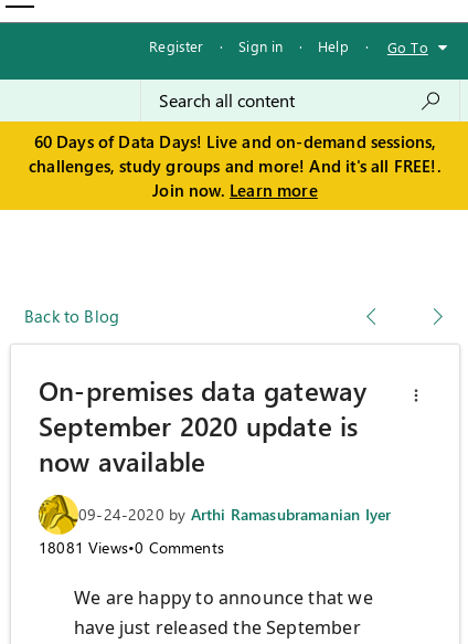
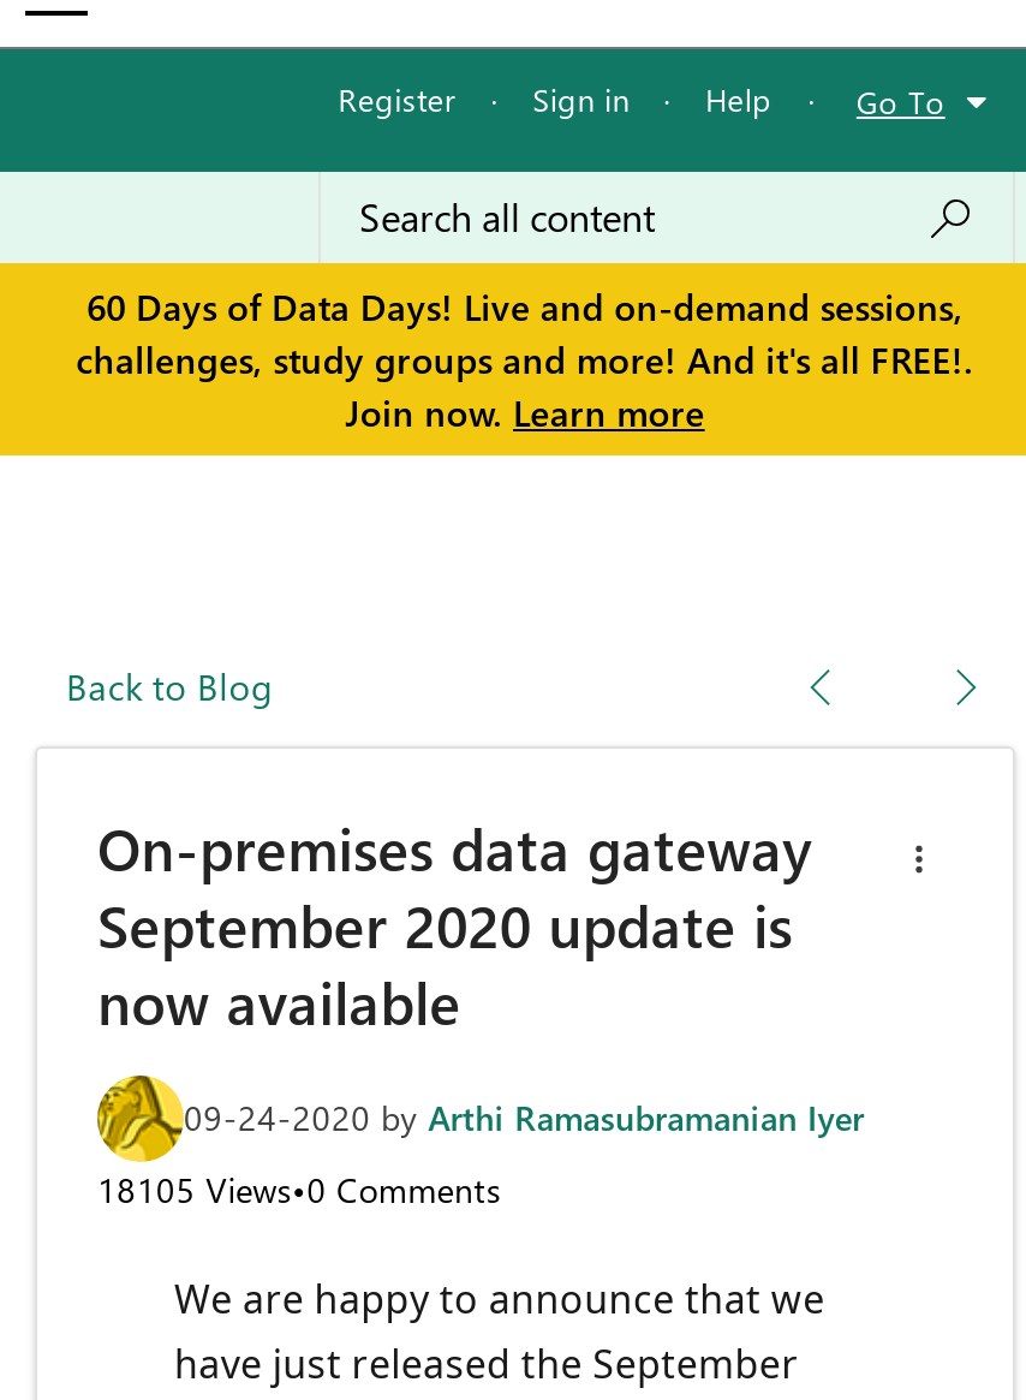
- 18081 Views•0 Comments
+ 18105 Views•0 Comments
